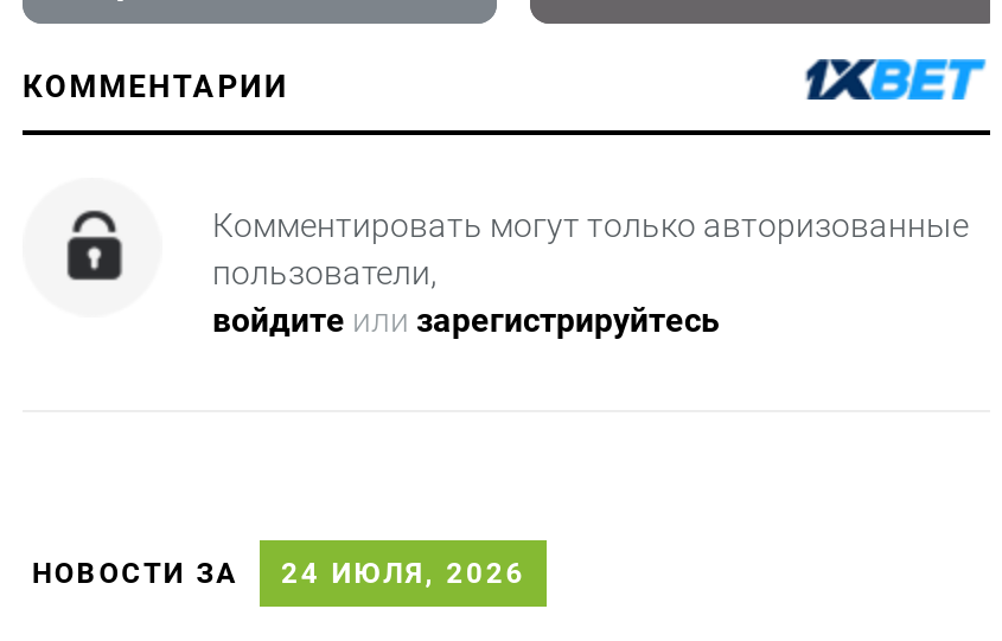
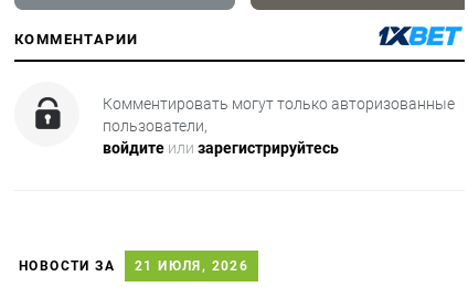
- НОВОСТИ ЗА 24 ИЮЛЯ, 2026
+ НОВОСТИ ЗА 21 ИЮЛЯ, 2026
